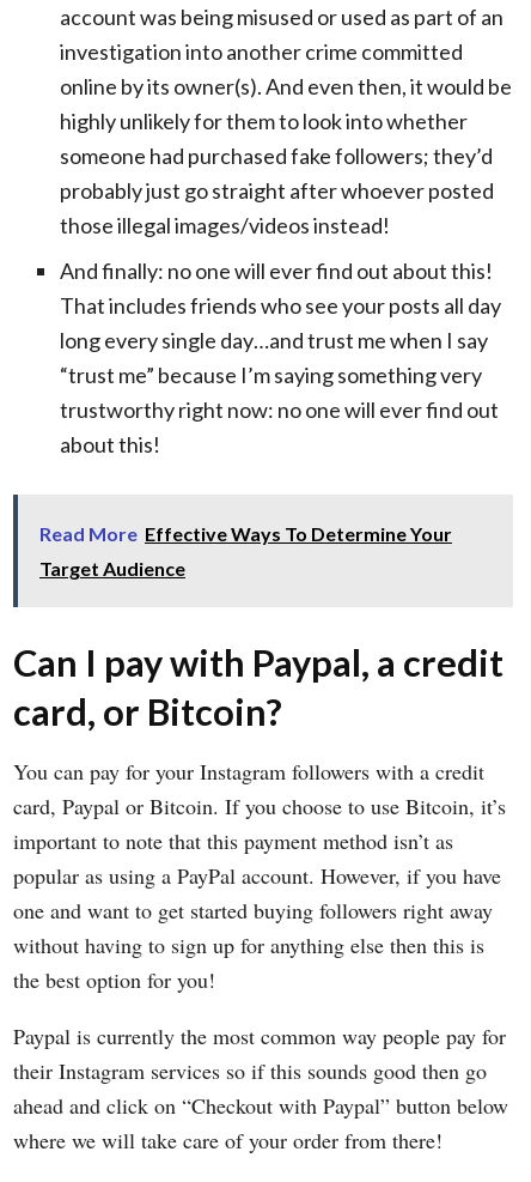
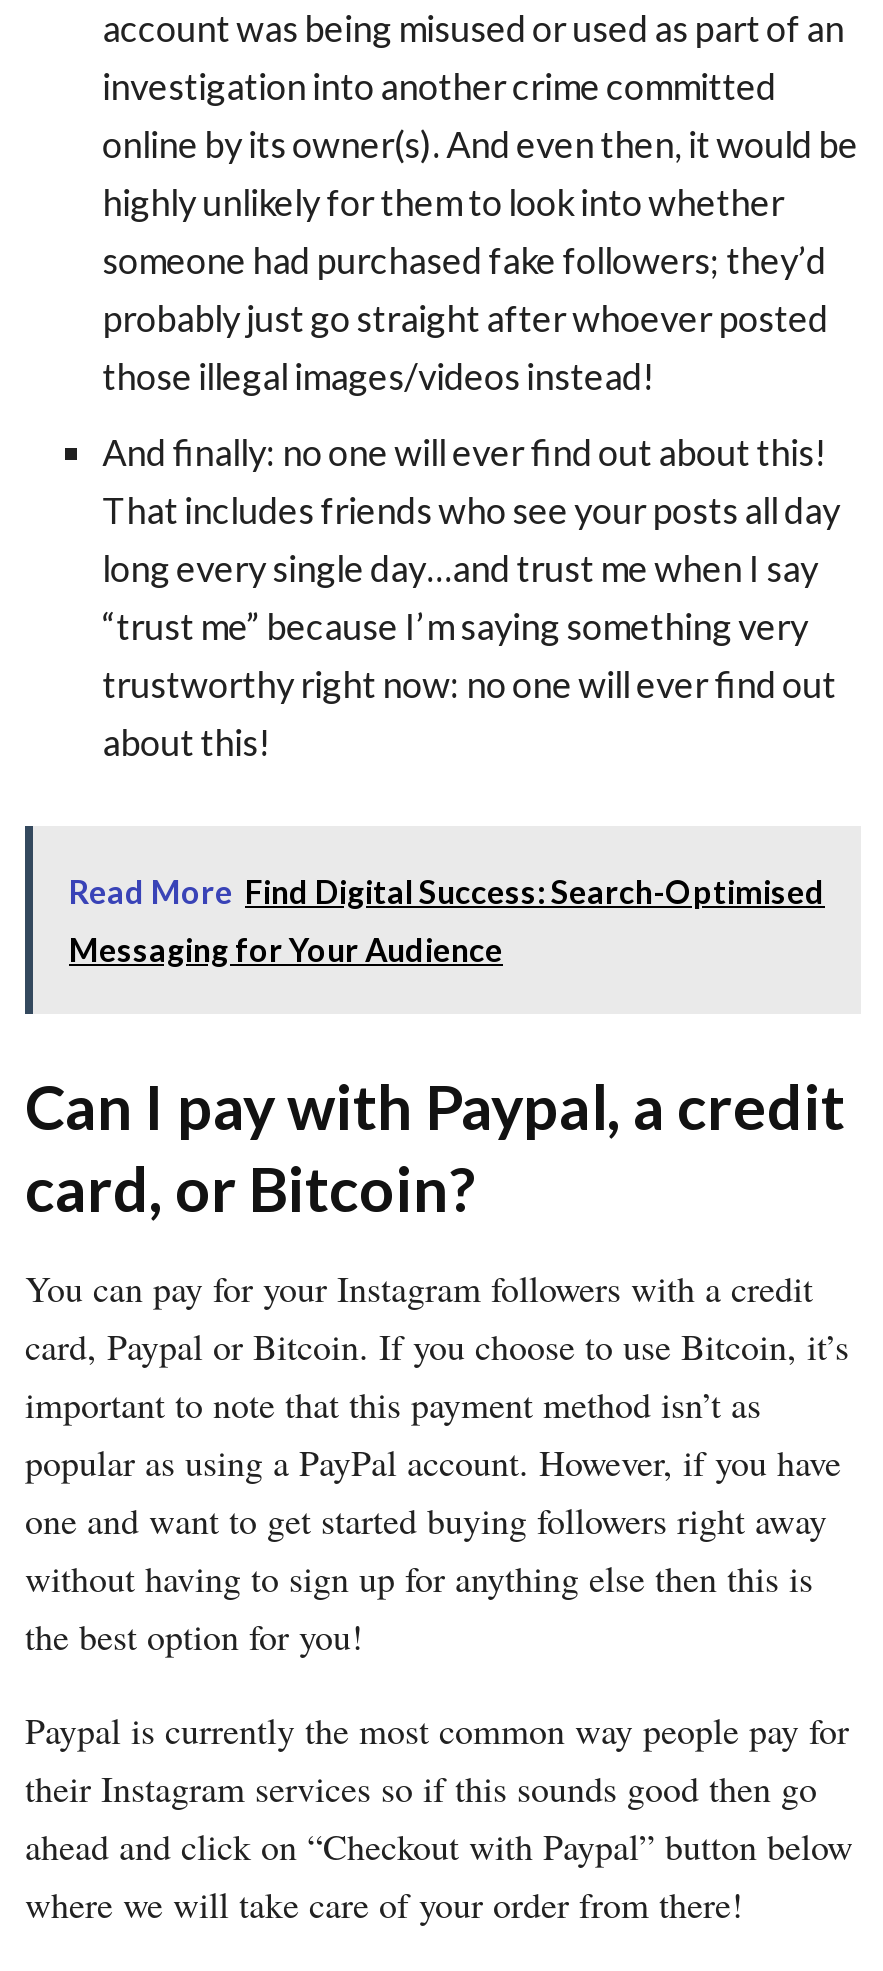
- Read More Effective Ways To Determine Your
+ Read More Find Digital Success: Search-Optimised

- Target Audience
+ Messaging for Your Audience
